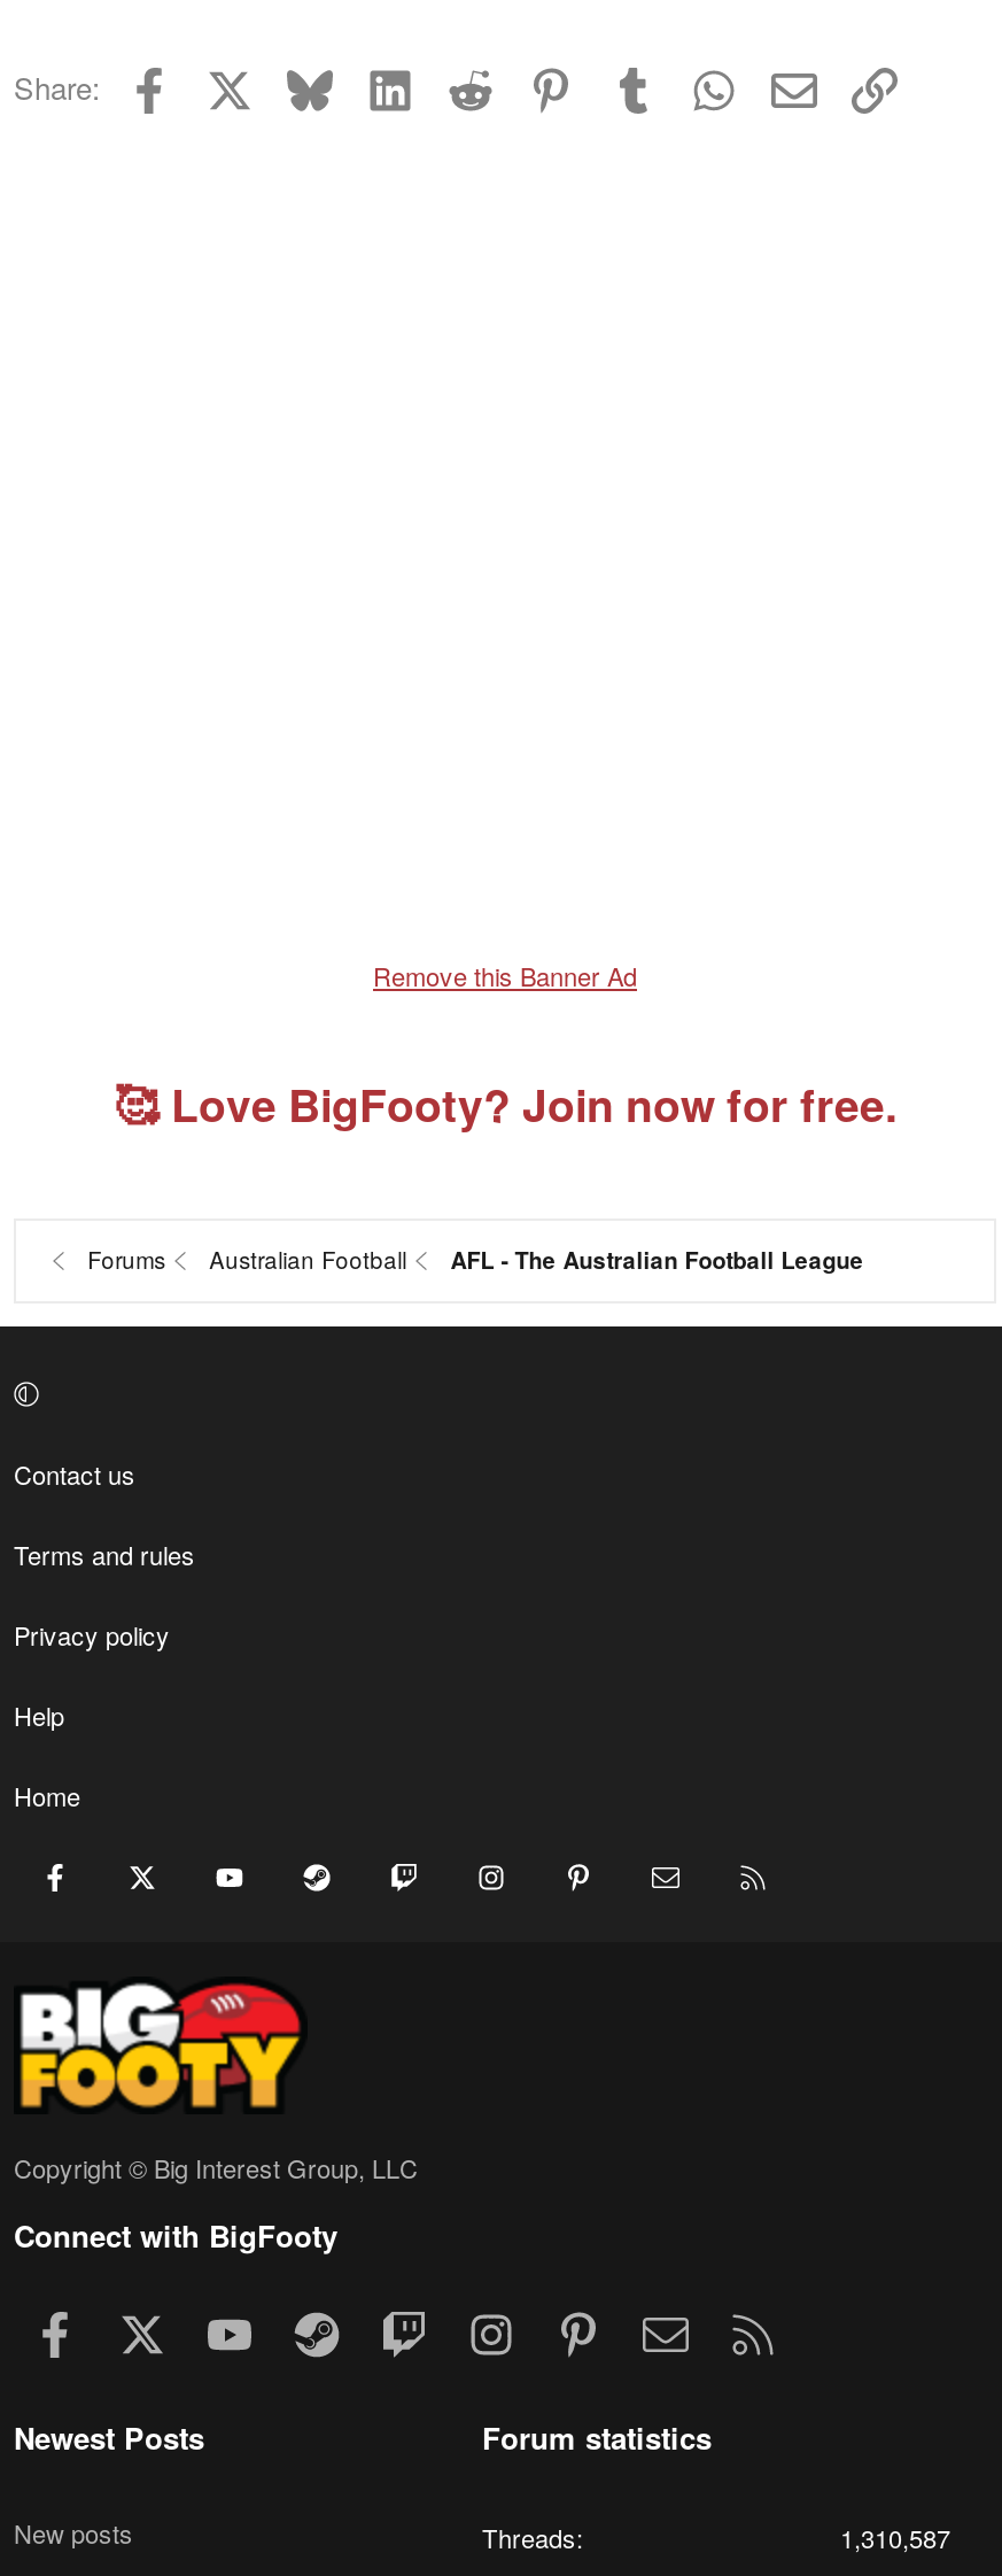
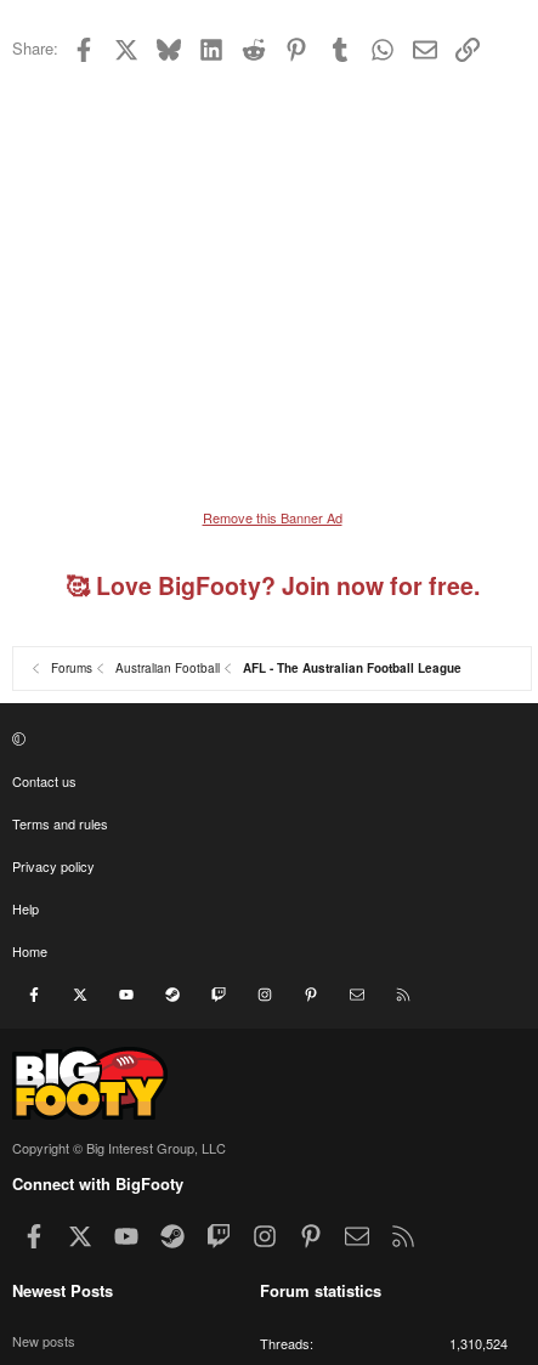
- 1,310,587
+ 1,310,524
